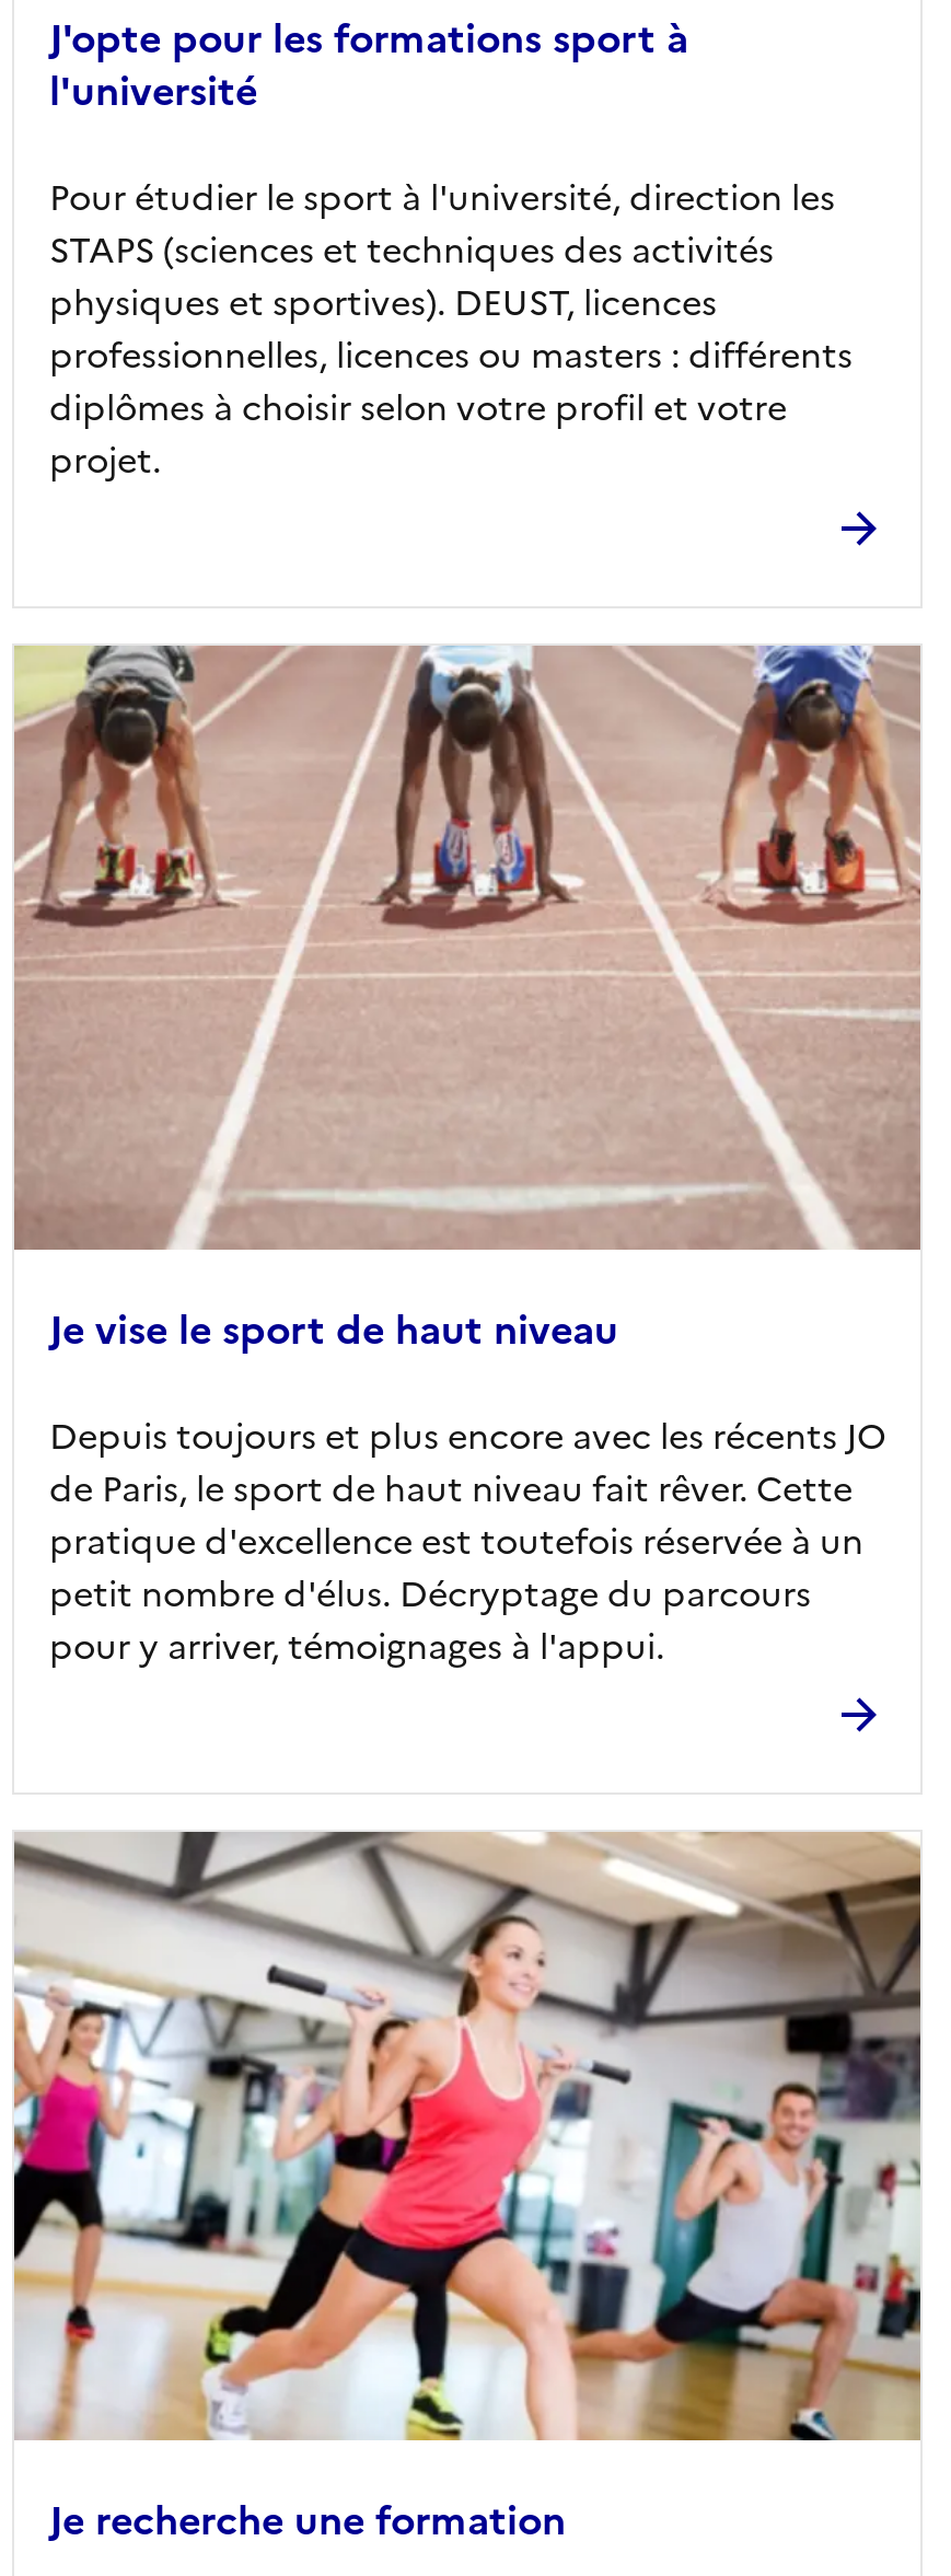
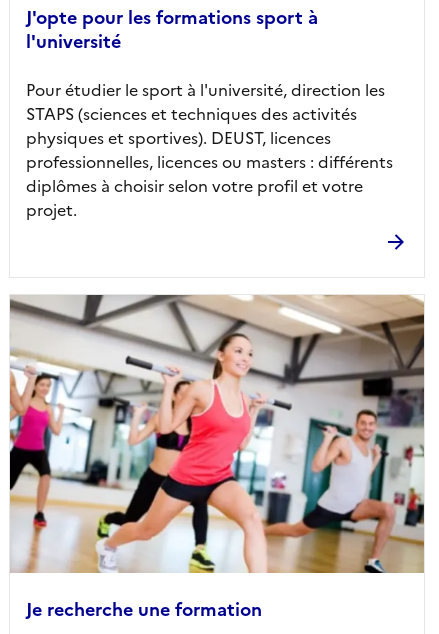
- [image]
- Je vise le sport de haut niveau
- Depuis toujours et plus encore avec les récents JO
- de Paris, le sport de haut niveau fait rêver. Cette
- pratique d'excellence est toutefois réservée à un
- petit nombre d'élus. Décryptage du parcours
- pour y arriver, témoignages à l'appui.
